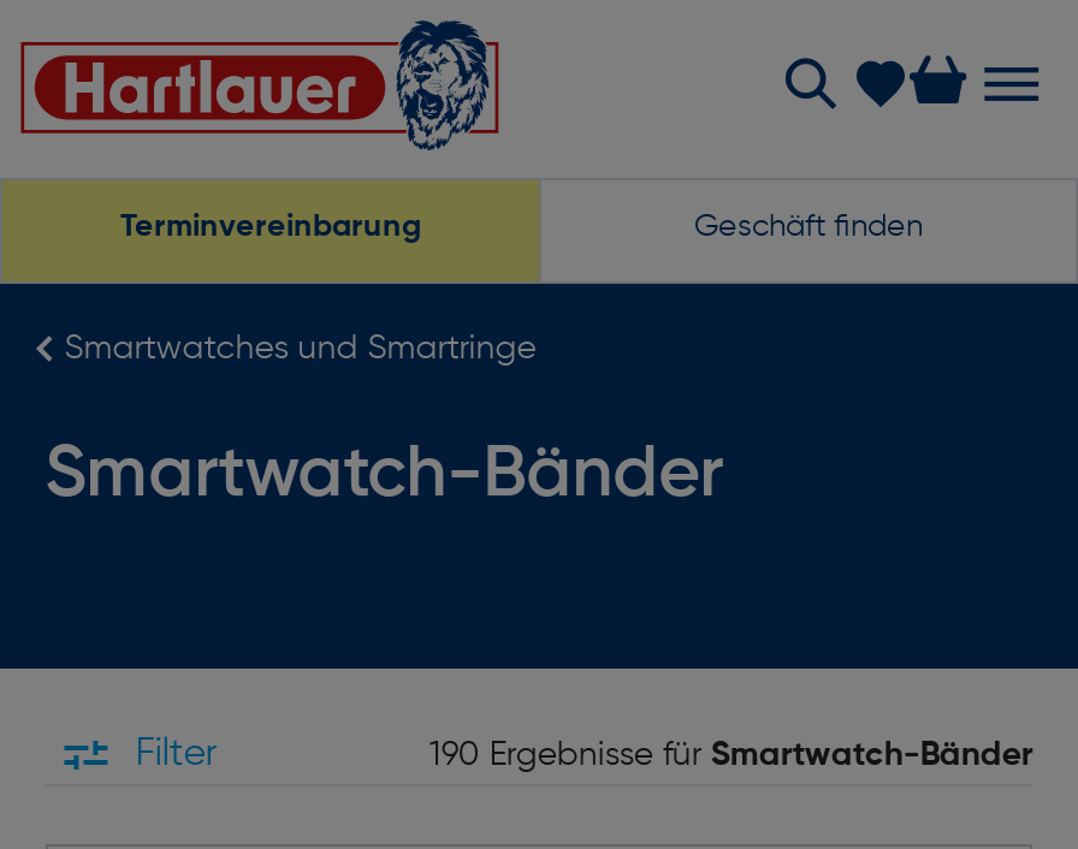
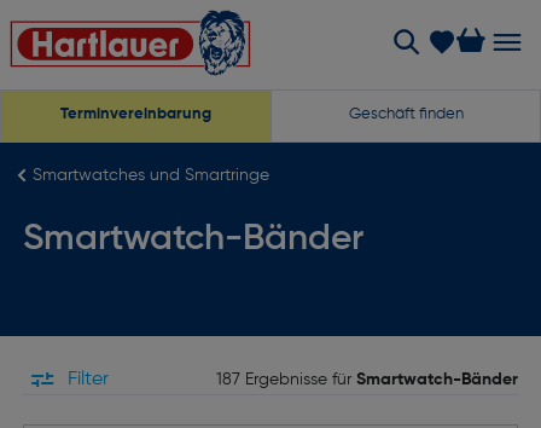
- 190 Ergebnisse für Smartwatch-Bänder
+ 187 Ergebnisse für Smartwatch-Bänder
